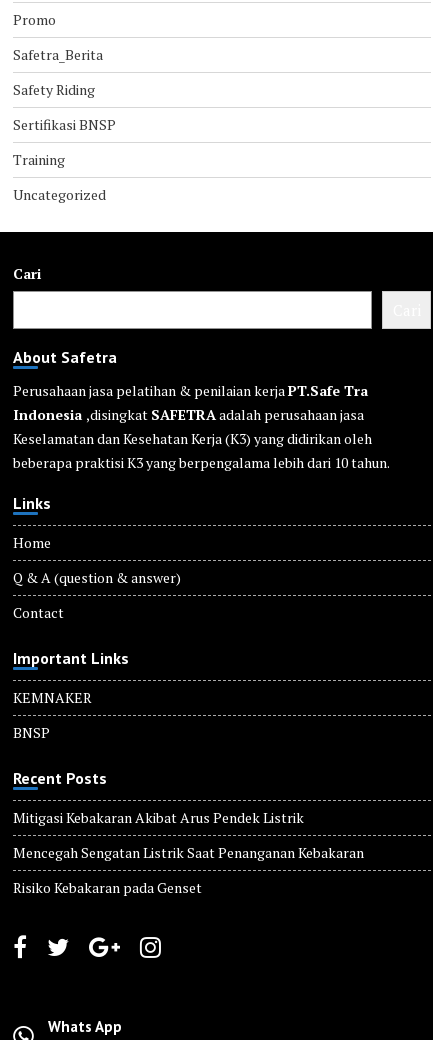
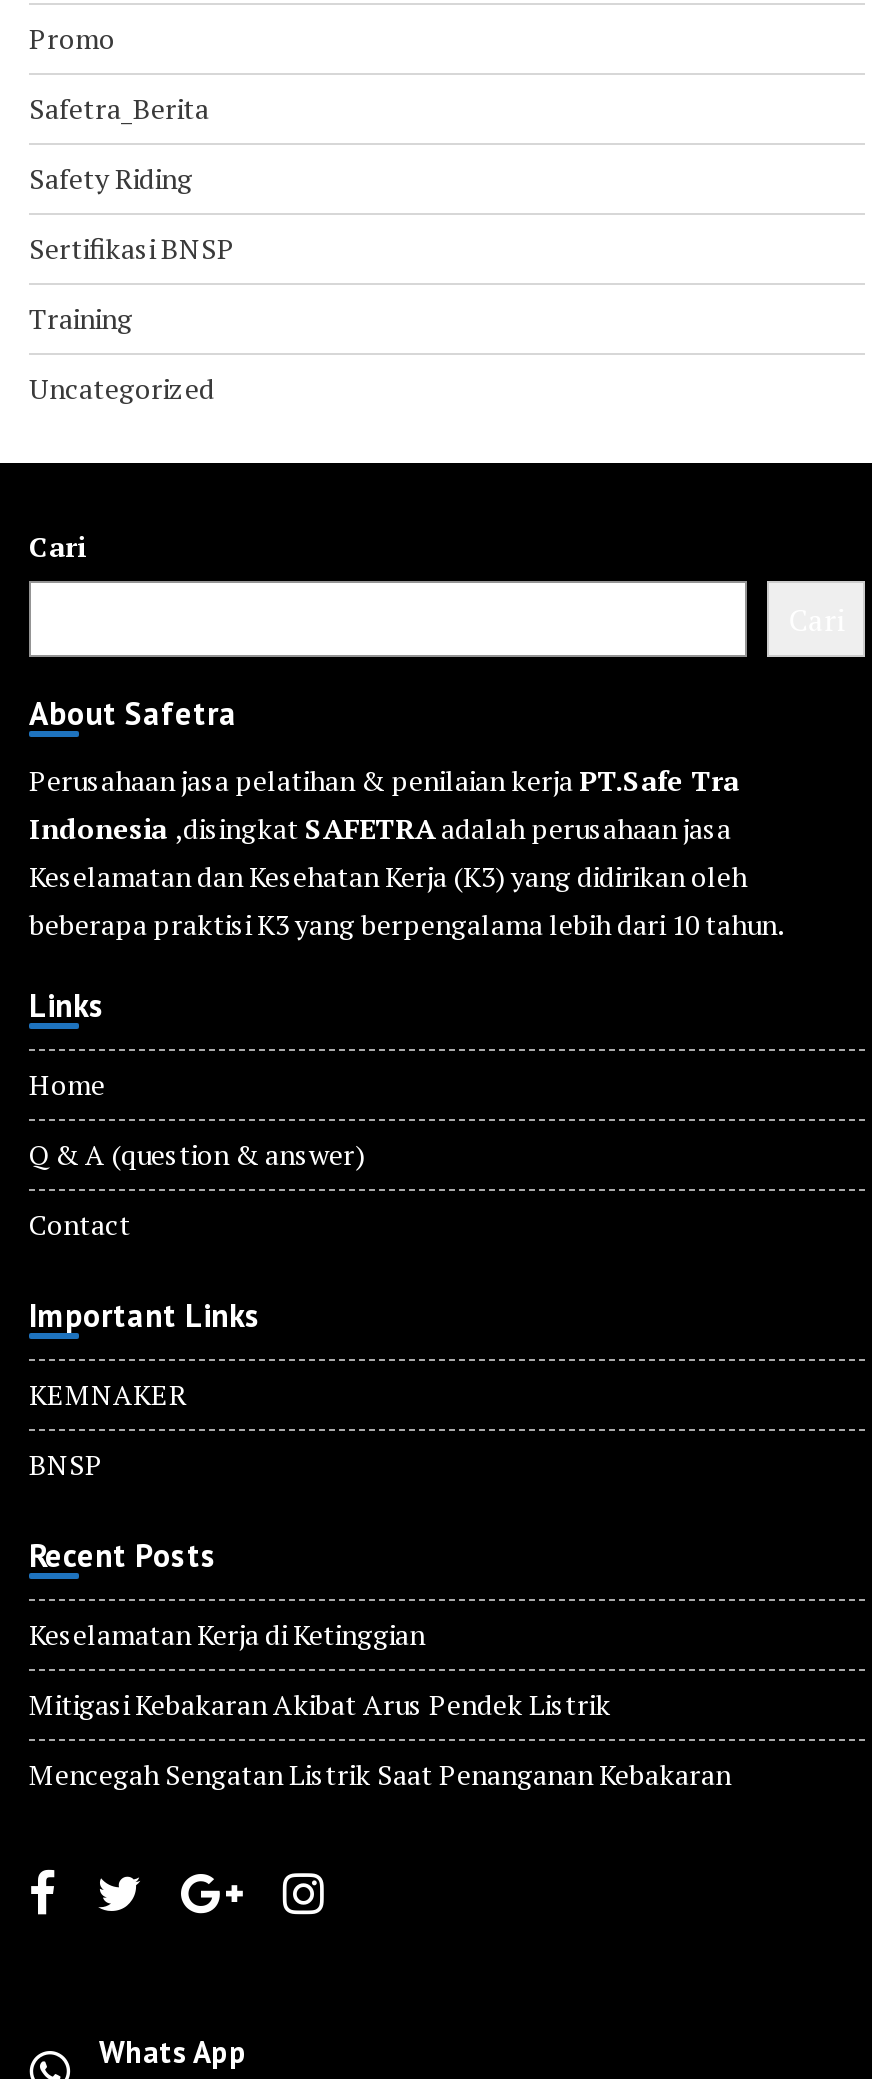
+ Keselamatan Kerja di Ketinggian

moved down: Mitigasi Kebakaran Akibat Arus Pendek Listrik | Mencegah Sengatan Listrik Saat Penanganan Kebakaran

- Risiko Kebakaran pada Genset
